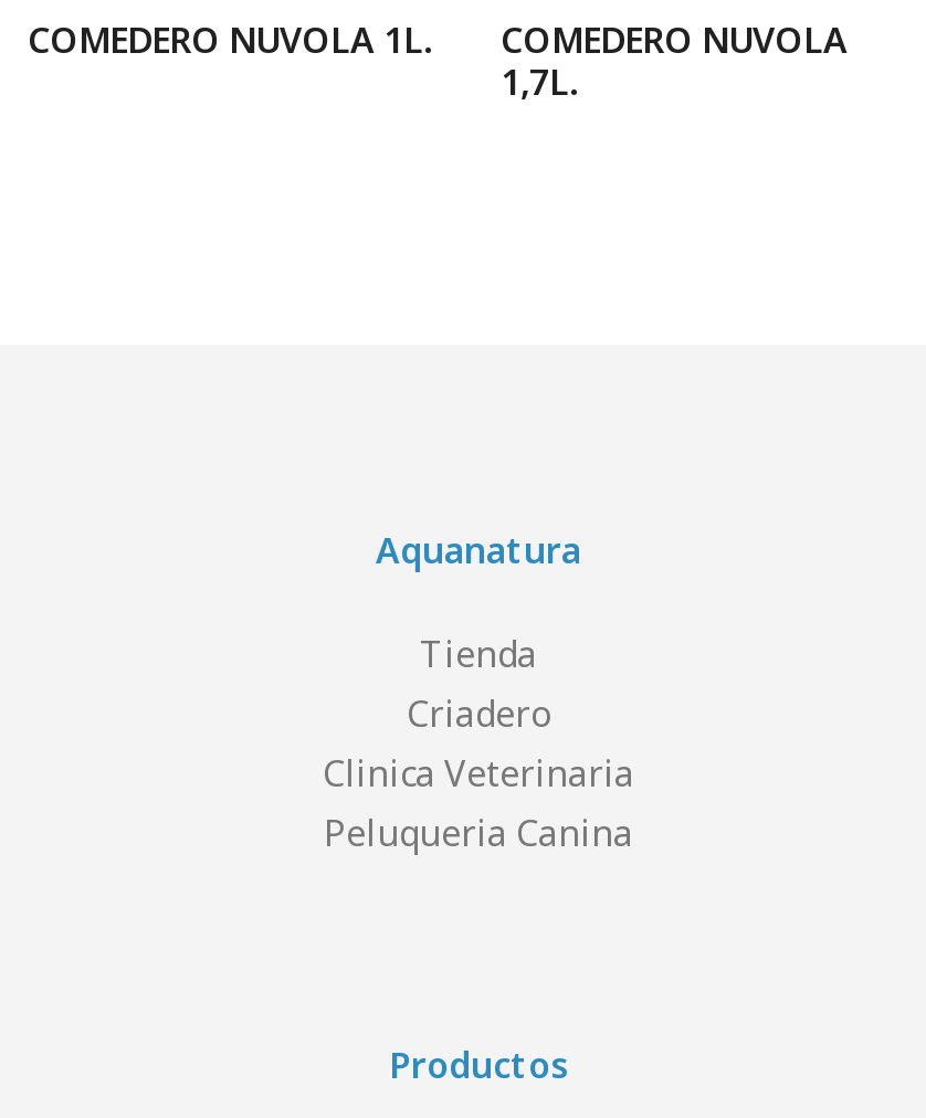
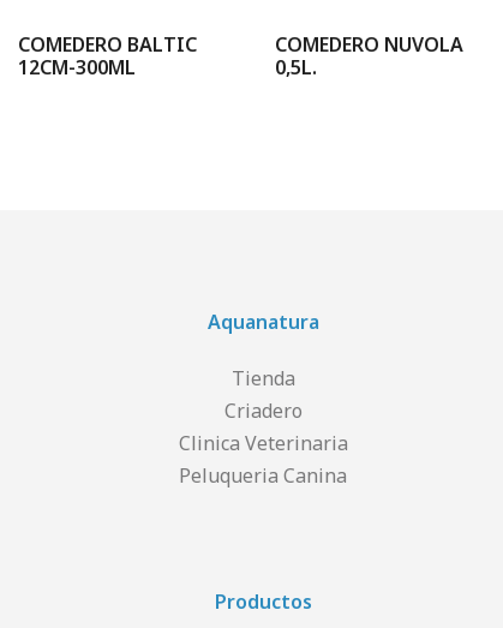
- COMEDERO NUVOLA 1L.
+ COMEDERO BALTIC
+ 12CM-300ML

- 1,7L.
+ 0,5L.
